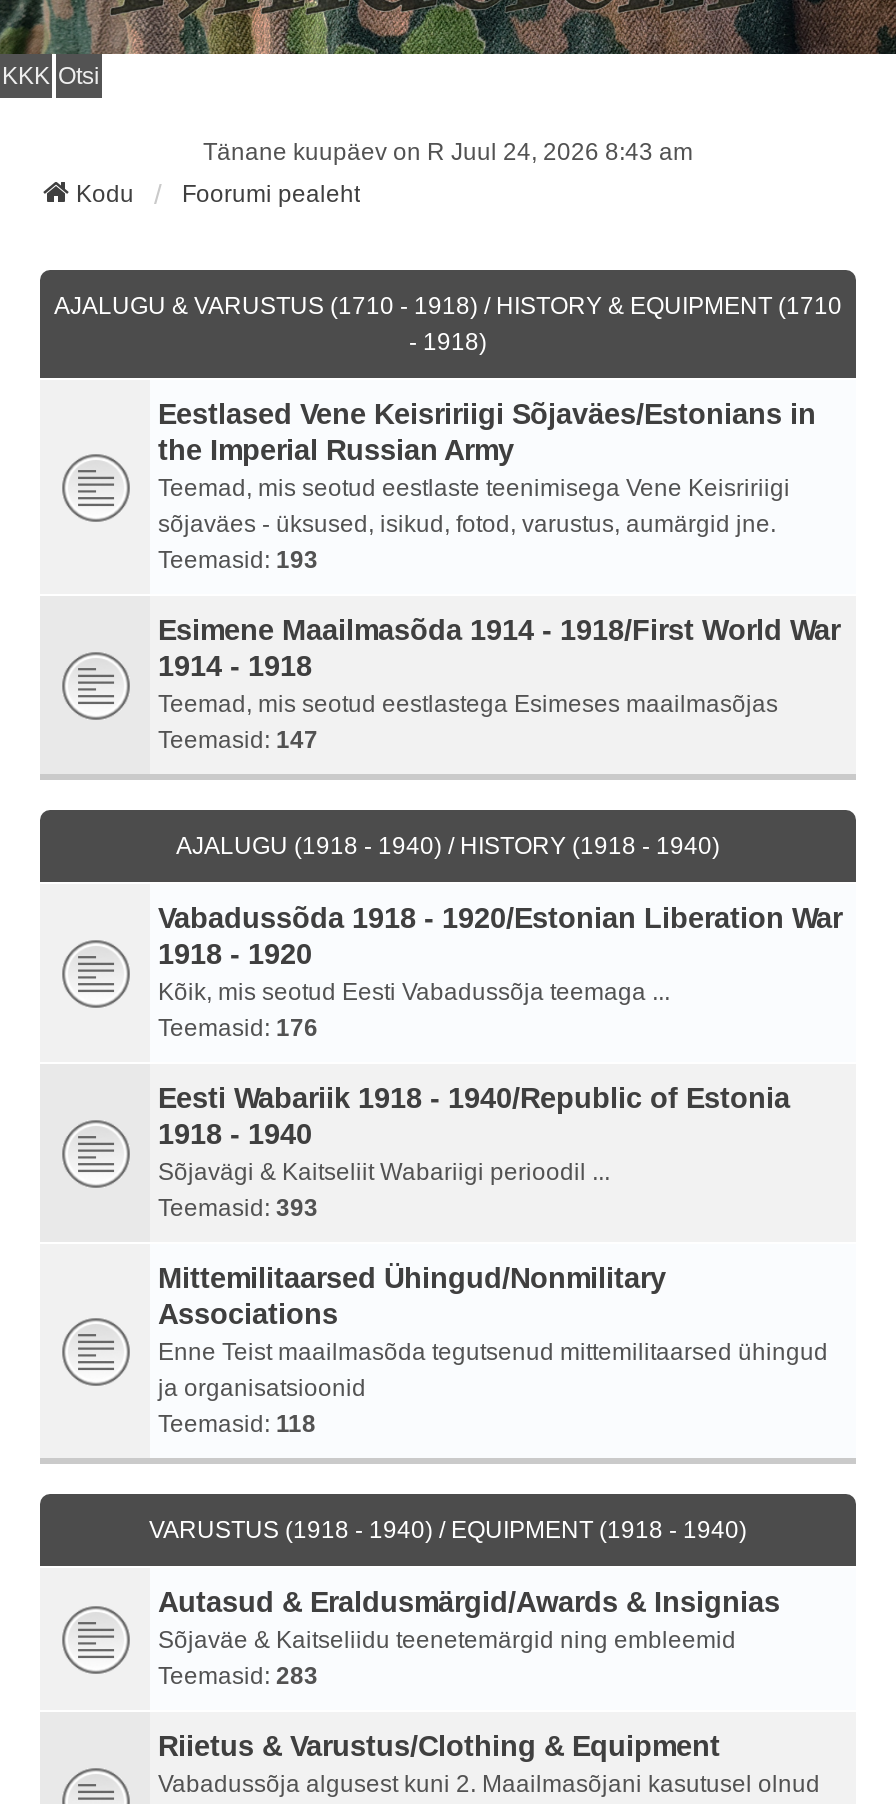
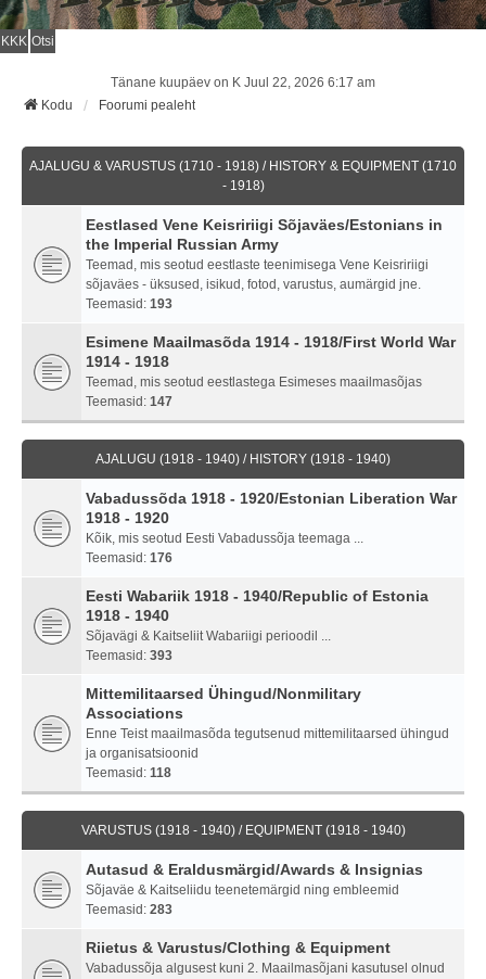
- Tänane kuupäev on R Juul 24, 2026 8:43 am
+ Tänane kuupäev on K Juul 22, 2026 6:17 am
